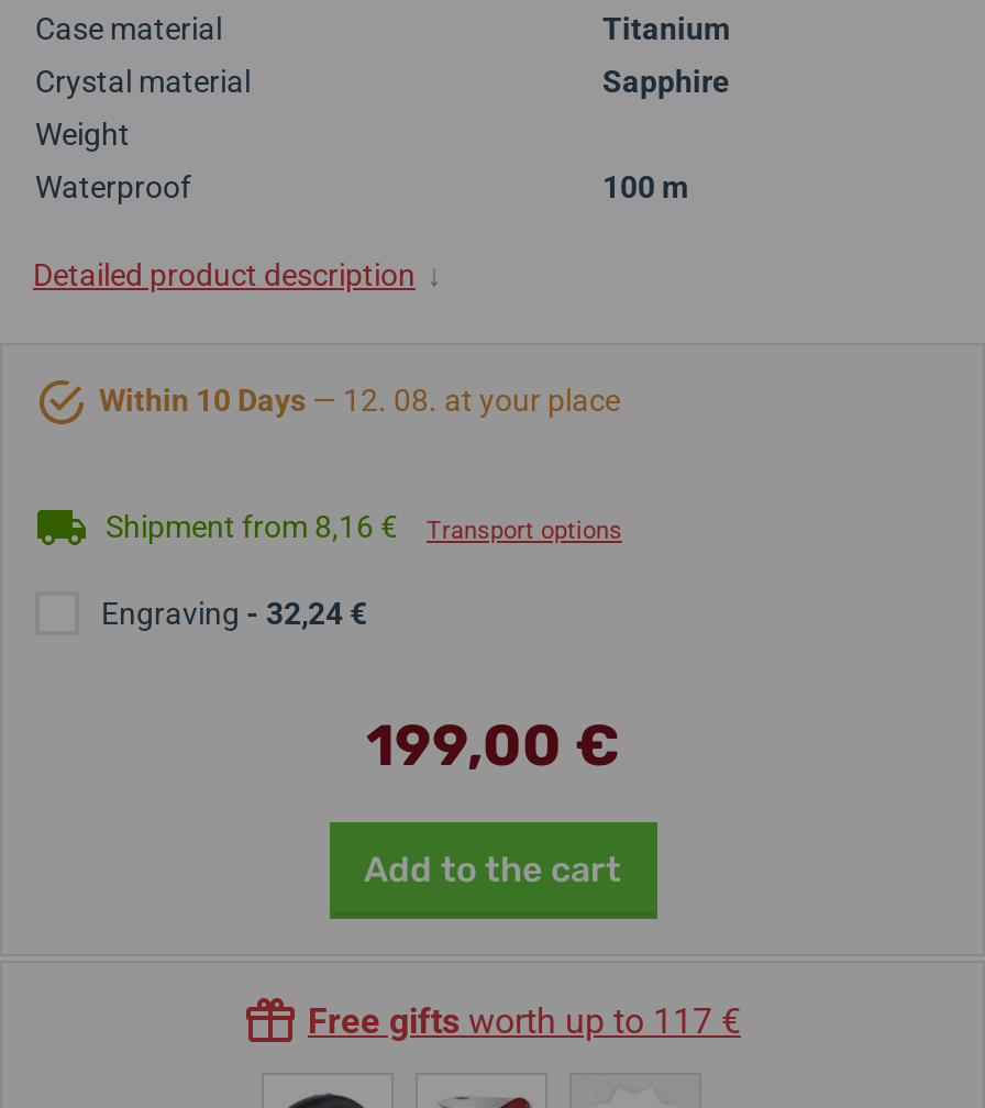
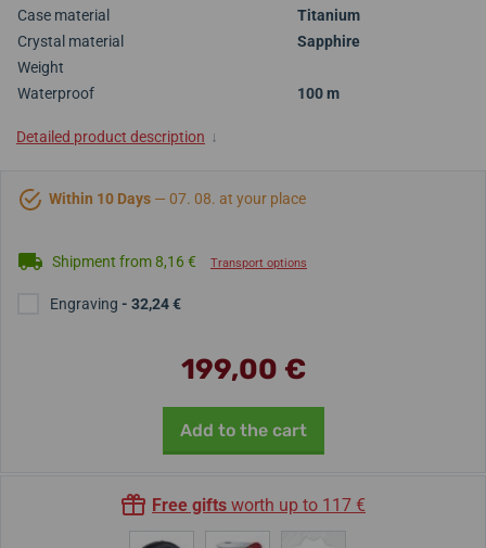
- Within 10 Days — 12. 08. at your place
+ Within 10 Days — 07. 08. at your place
